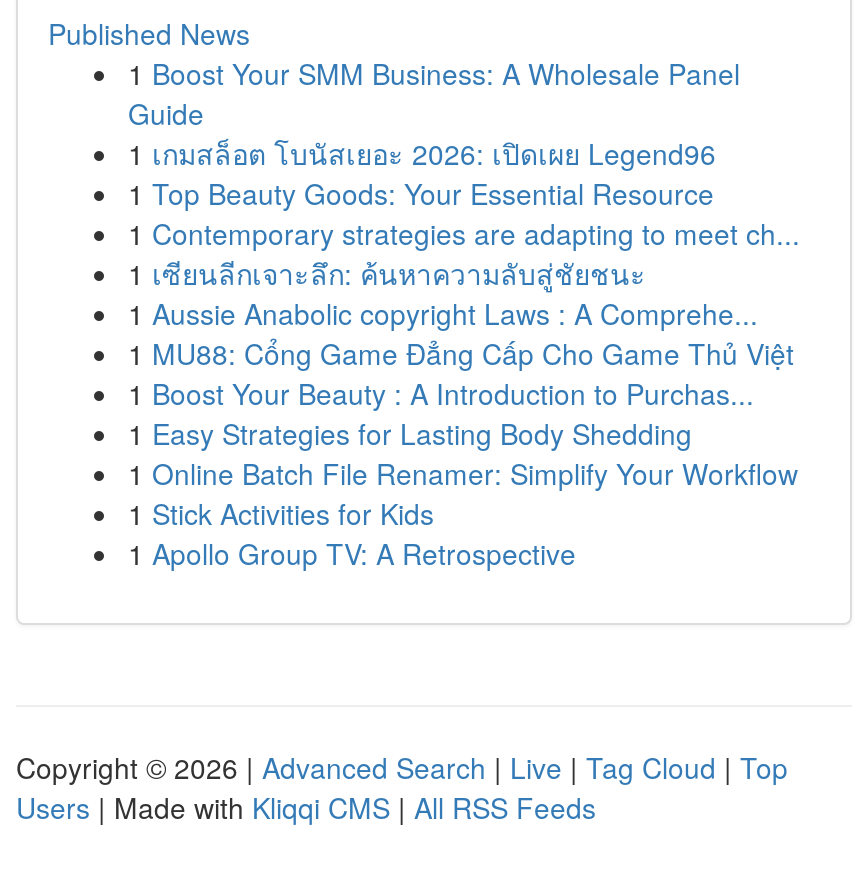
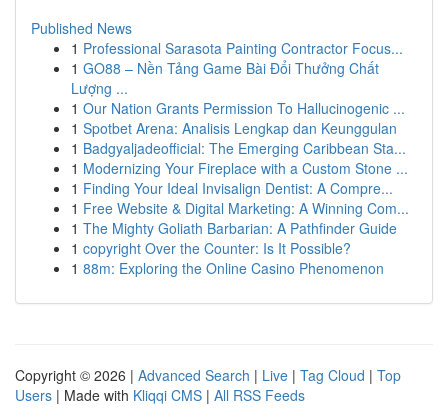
- 1 Boost Your SMM Business: A Wholesale Panel
- Guide
- 1 เกมสล็อต โบนัสเยอะ 2026: เปิดเผย Legend96
- 1 Top Beauty Goods: Your Essential Resource
- 1 Contemporary strategies are adapting to meet ch...
- 1 เซียนลีกเจาะลึก: ค้นหาความลับสู่ชัยชนะ
- 1 Aussie Anabolic copyright Laws : A Comprehe...
- 1 MU88: Cổng Game Đẳng Cấp Cho Game Thủ Việt
- 1 Boost Your Beauty : A Introduction to Purchas...
- 1 Easy Strategies for Lasting Body Shedding
- 1 Online Batch File Renamer: Simplify Your Workflow
- 1 Stick Activities for Kids
- 1 Apollo Group TV: A Retrospective
+ 1 Professional Sarasota Painting Contractor Focus...
+ 1 GO88 – Nền Tảng Game Bài Đổi Thưởng Chất
+ Lượng ...
+ 1 Our Nation Grants Permission To Hallucinogenic ...
+ 1 Spotbet Arena: Analisis Lengkap dan Keunggulan
+ 1 Badgyaljadeofficial: The Emerging Caribbean Sta...
+ 1 Modernizing Your Fireplace with a Custom Stone ...
+ 1 Finding Your Ideal Invisalign Dentist: A Compre...
+ 1 Free Website & Digital Marketing: A Winning Com...
+ 1 The Mighty Goliath Barbarian: A Pathfinder Guide
+ 1 copyright Over the Counter: Is It Possible?
+ 1 88m: Exploring the Online Casino Phenomenon
